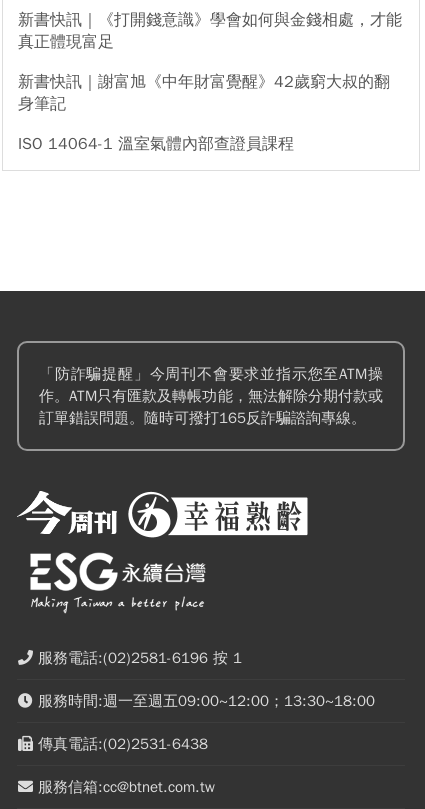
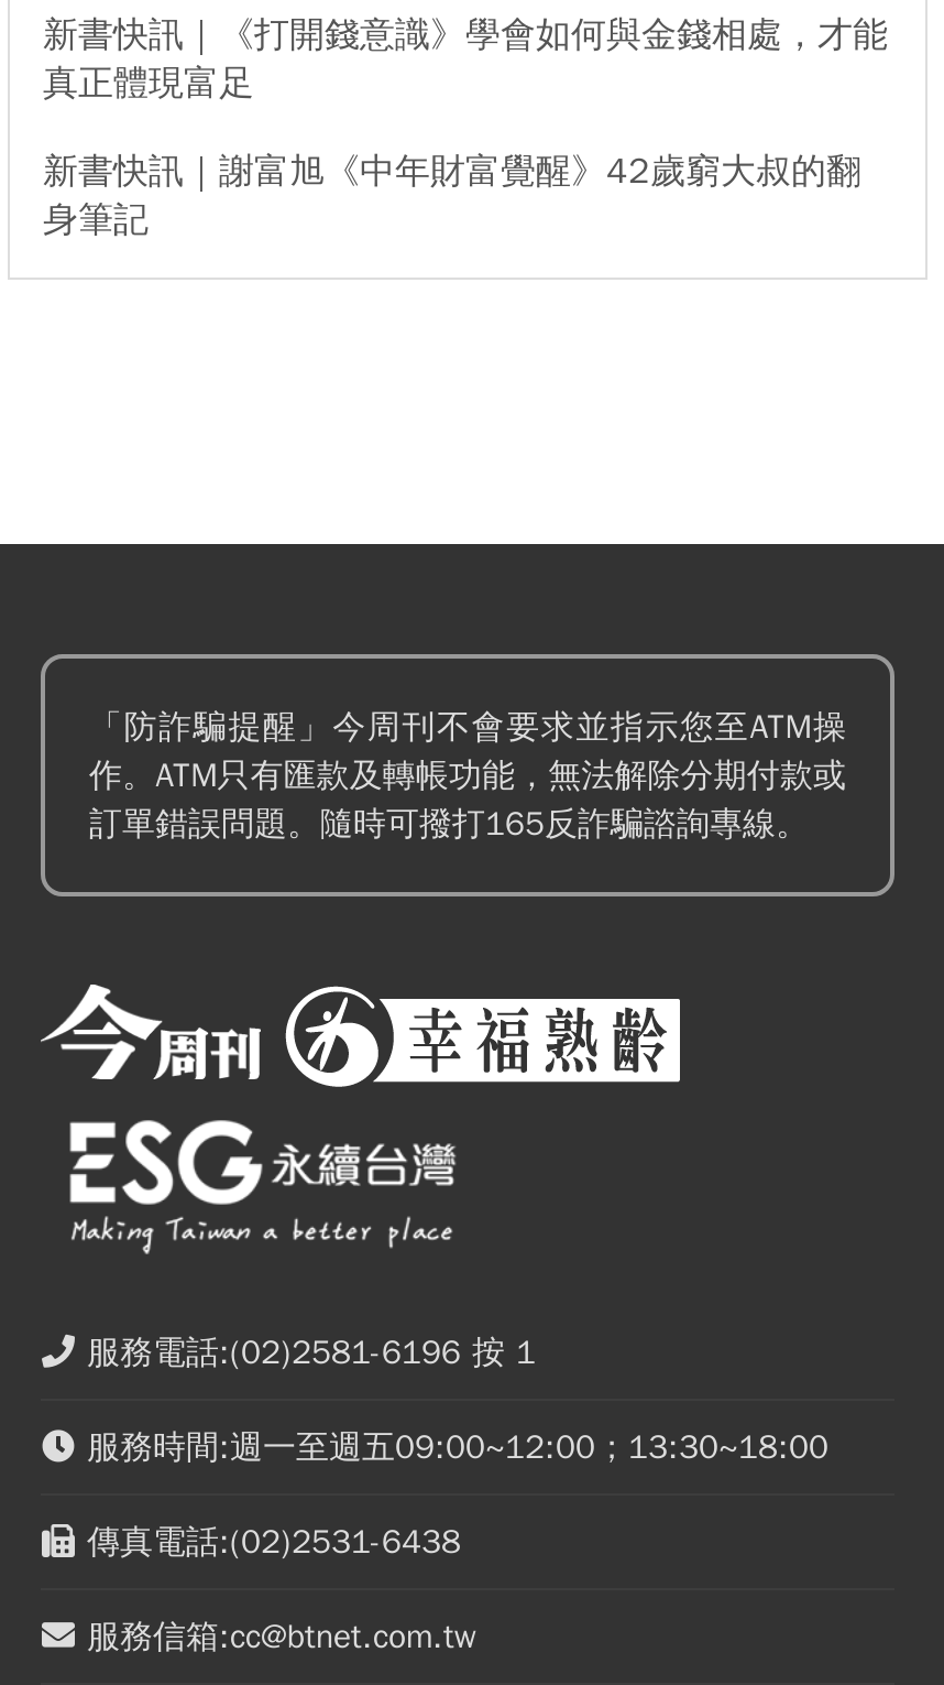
- ISO 14064-1 溫室氣體內部查證員課程
